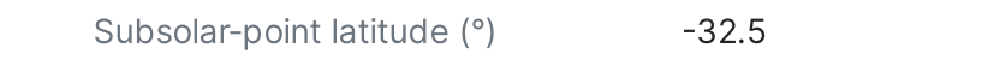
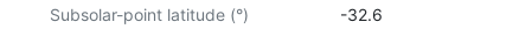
- -32.5
+ -32.6
